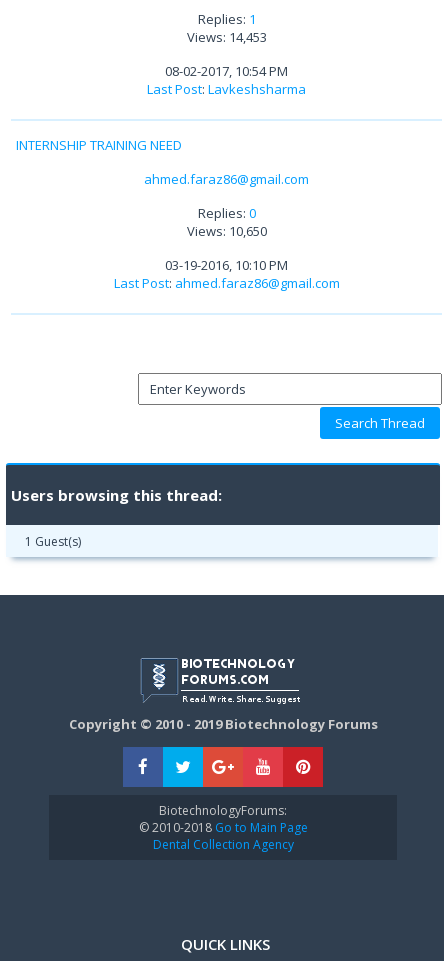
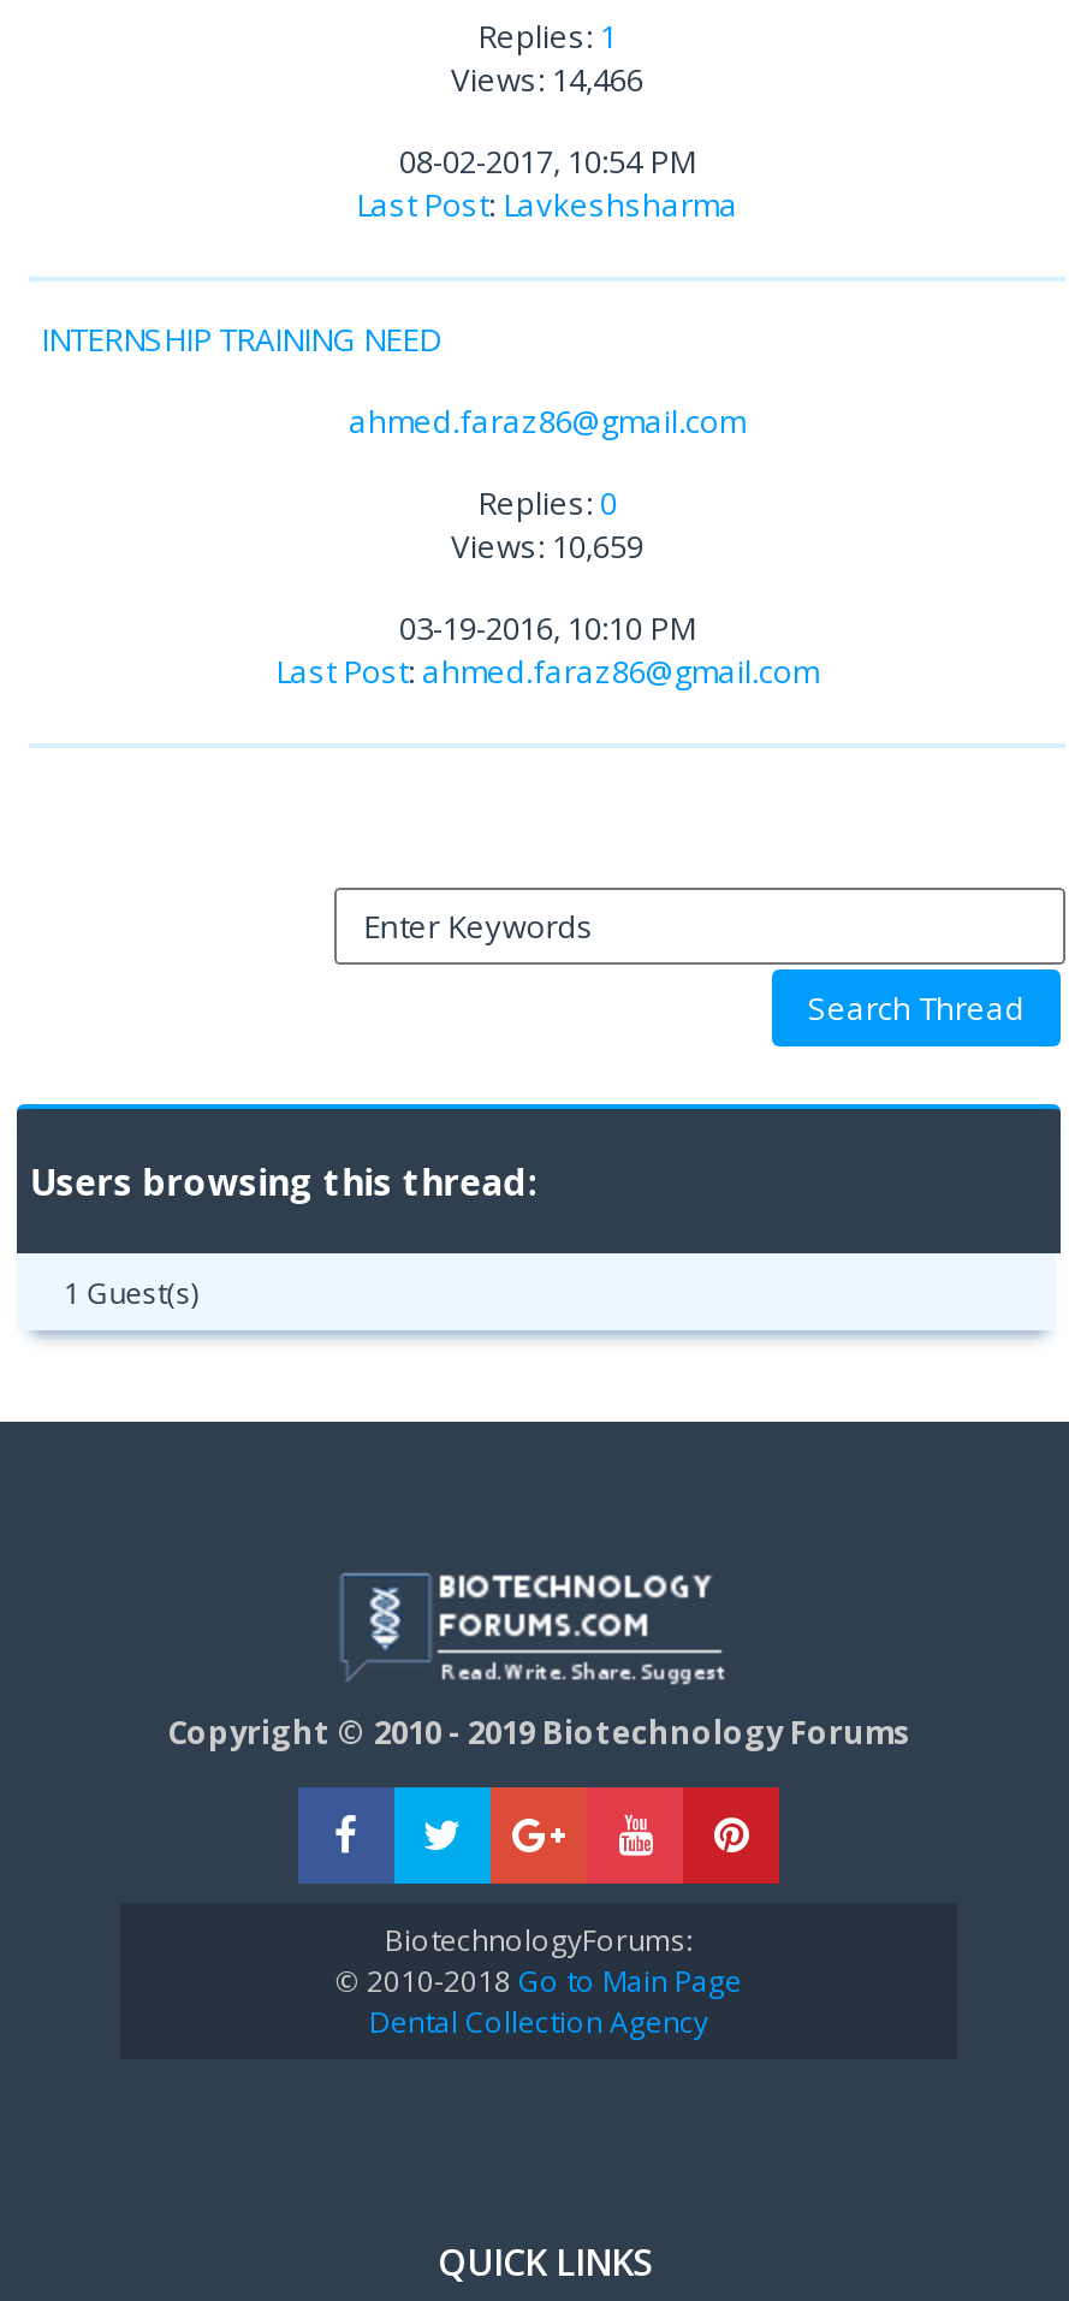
- Views: 14,453
+ Views: 14,466

- Views: 10,650
+ Views: 10,659
